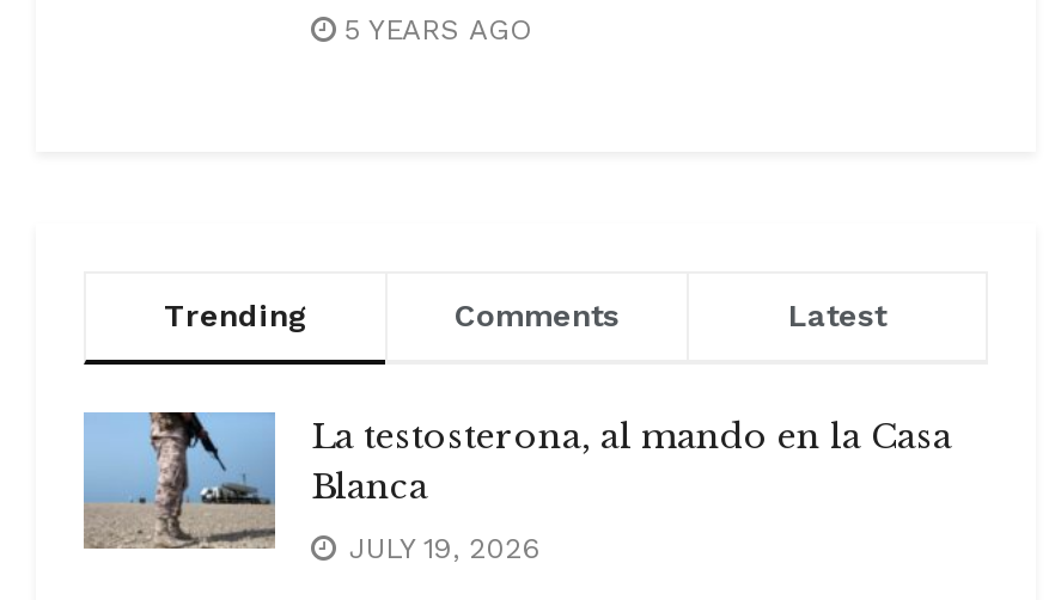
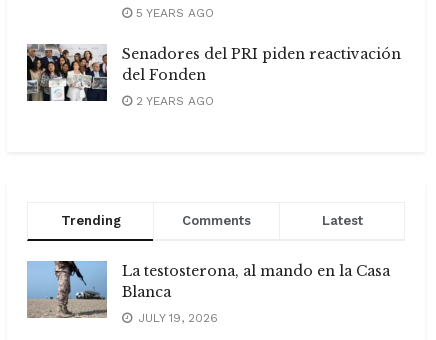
+ [image]
+ Senadores del PRI piden reactivación
+ del Fonden
+ 2 YEARS AGO
